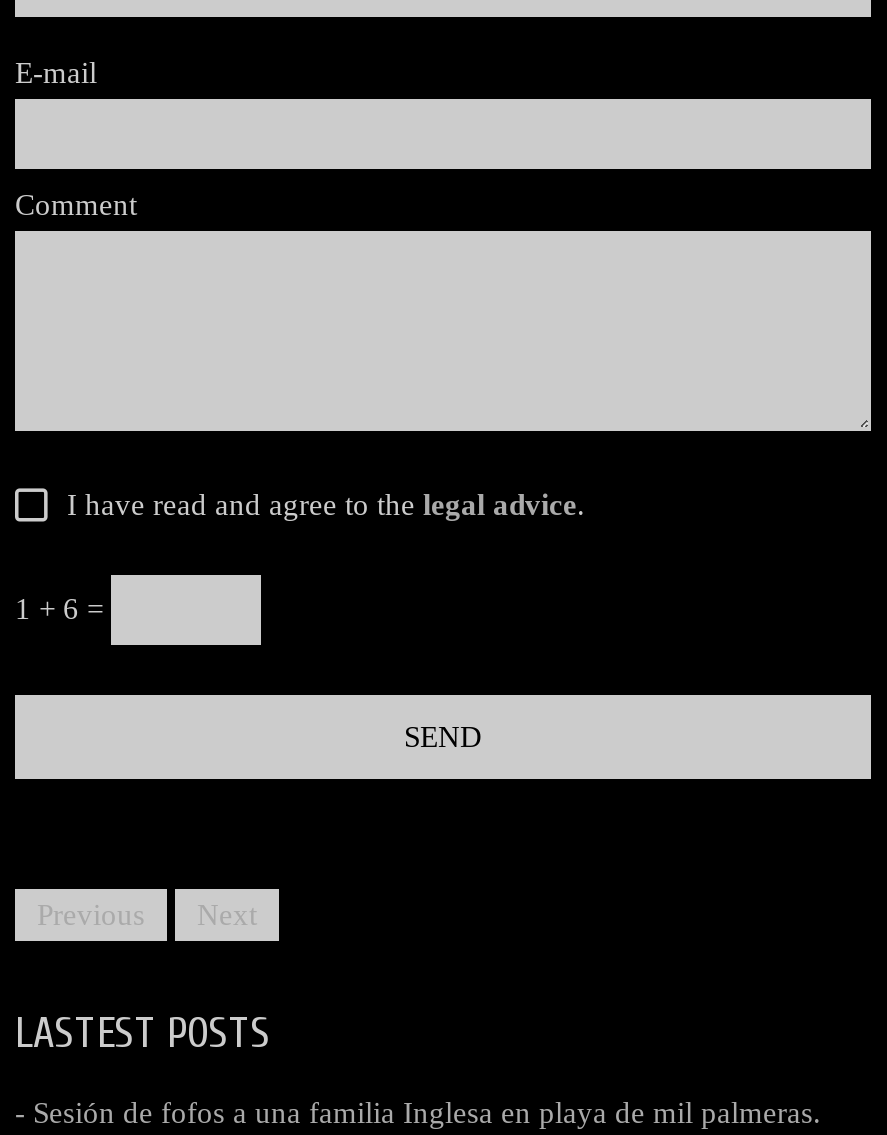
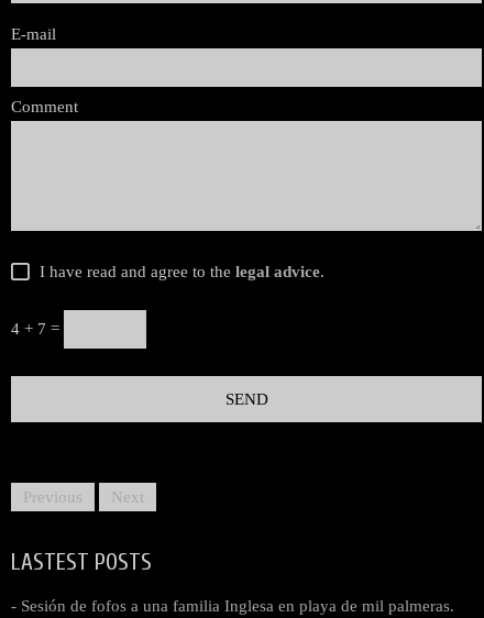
- 1 + 6 =
+ 4 + 7 =
